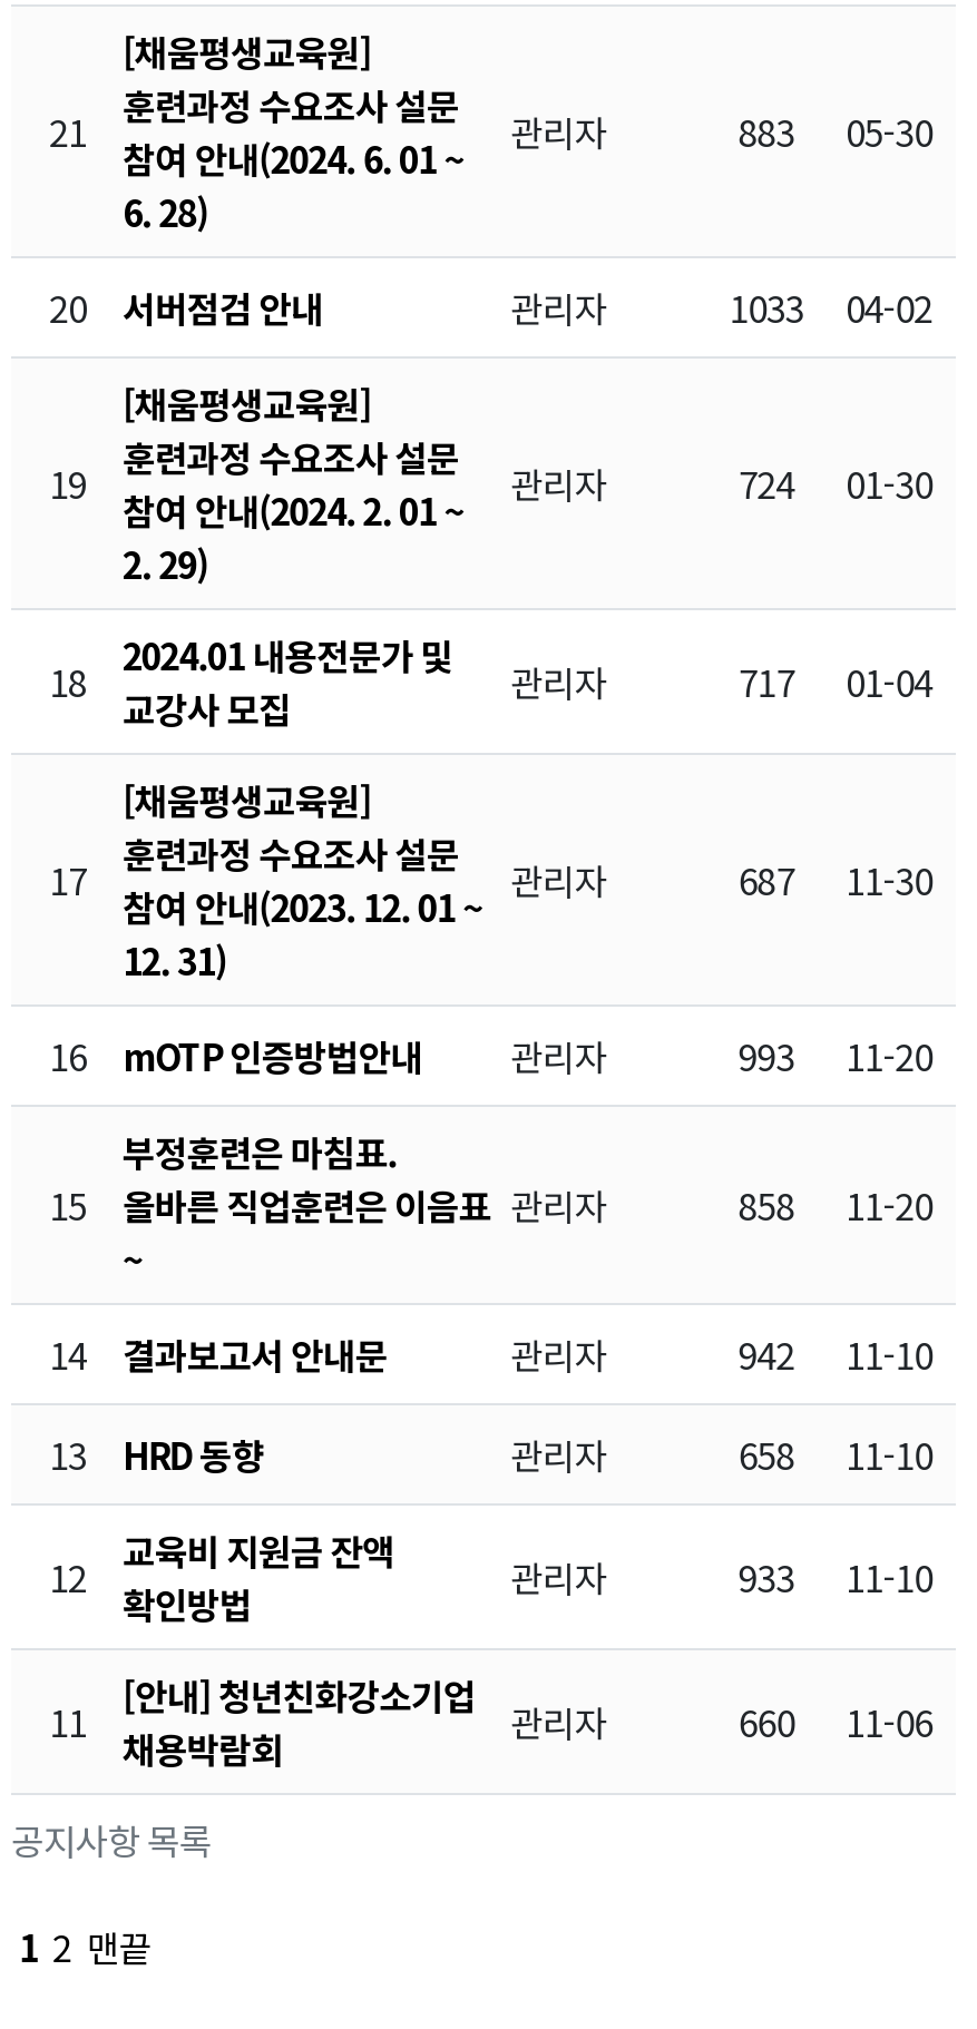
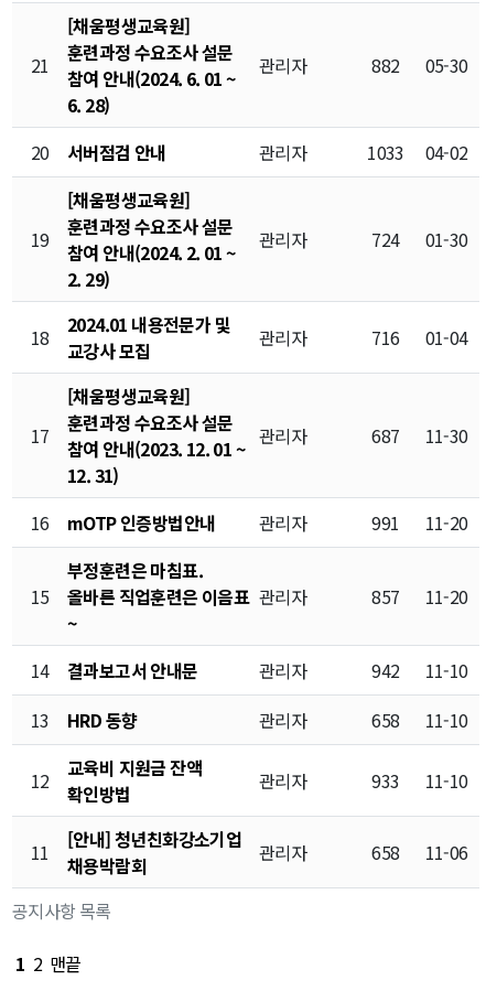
- 883 05-30
+ 882 05-30

- 717 01-04
+ 716 01-04

- 993 11-20
+ 991 11-20

- 858 11-20
+ 857 11-20

- 660 11-06
+ 658 11-06
